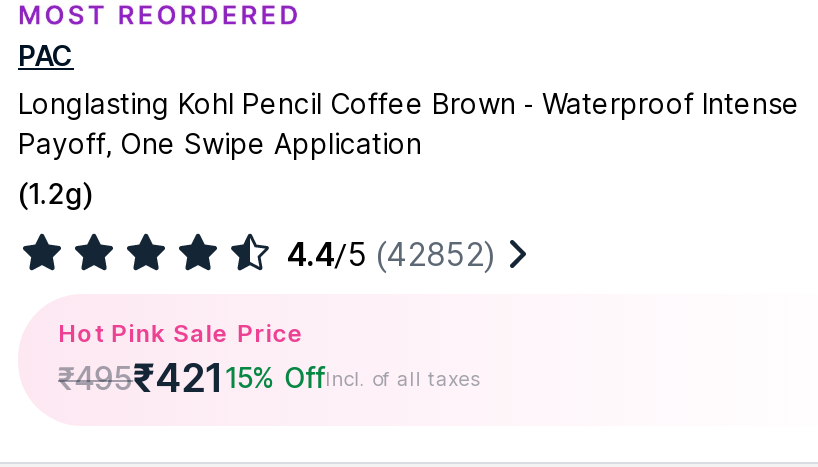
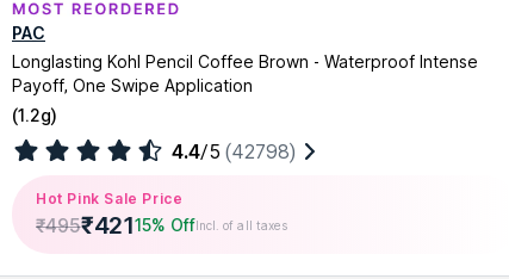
- 4.4/5 (42852)
+ 4.4/5 (42798)
